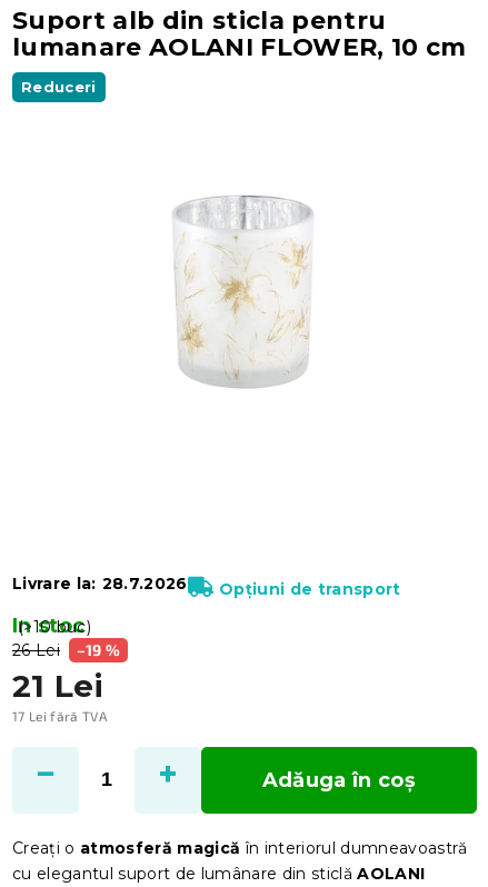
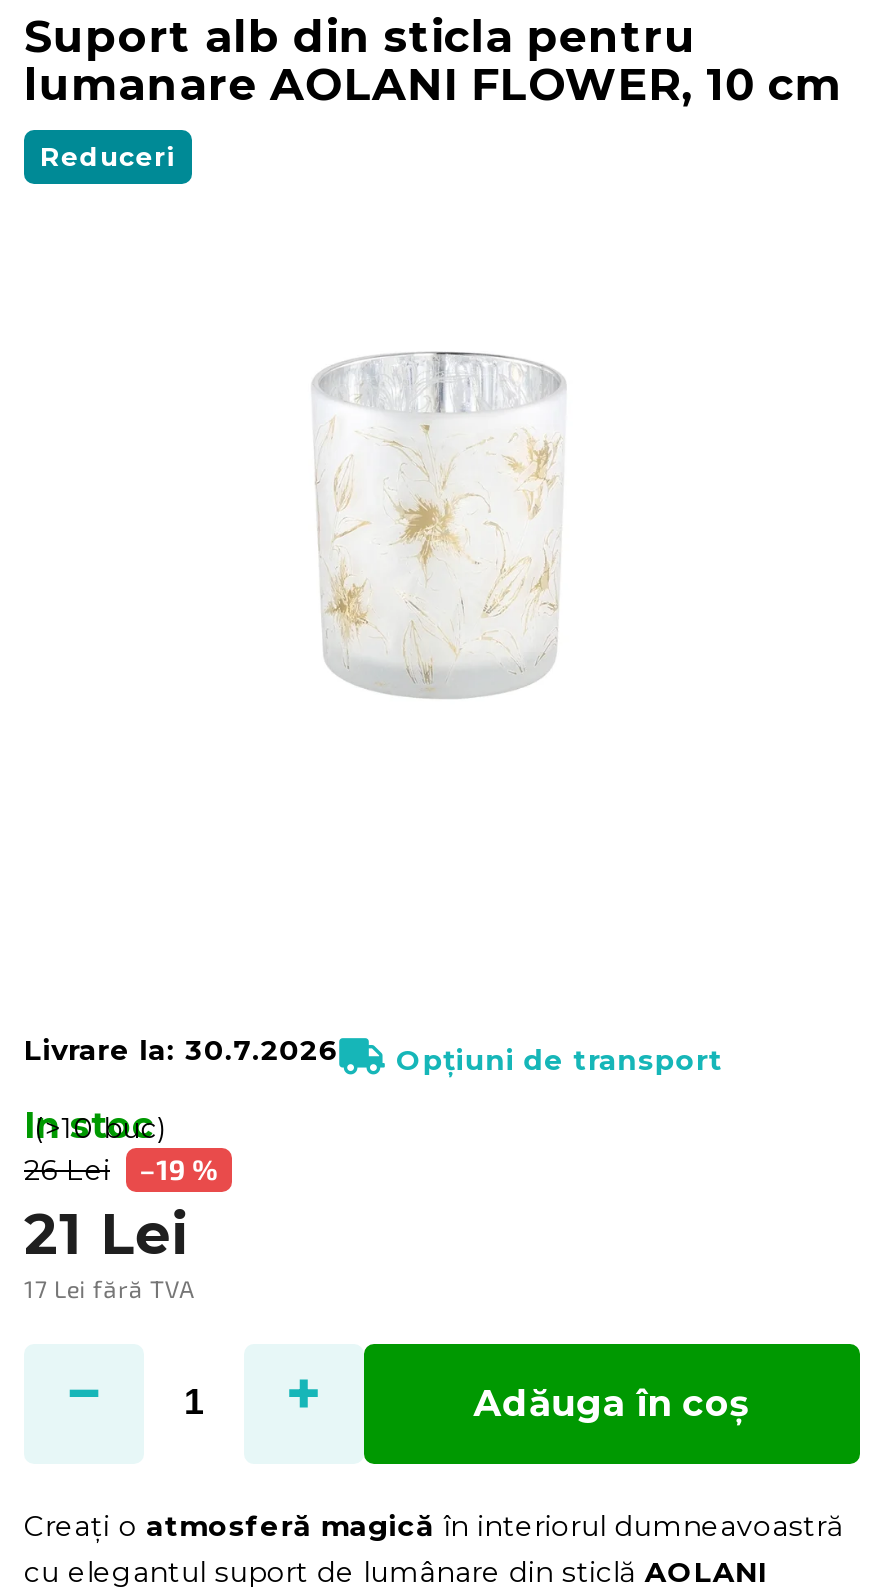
- Livrare la: 28.7.2026 Opțiuni de transport
+ Livrare la: 30.7.2026 Opțiuni de transport
